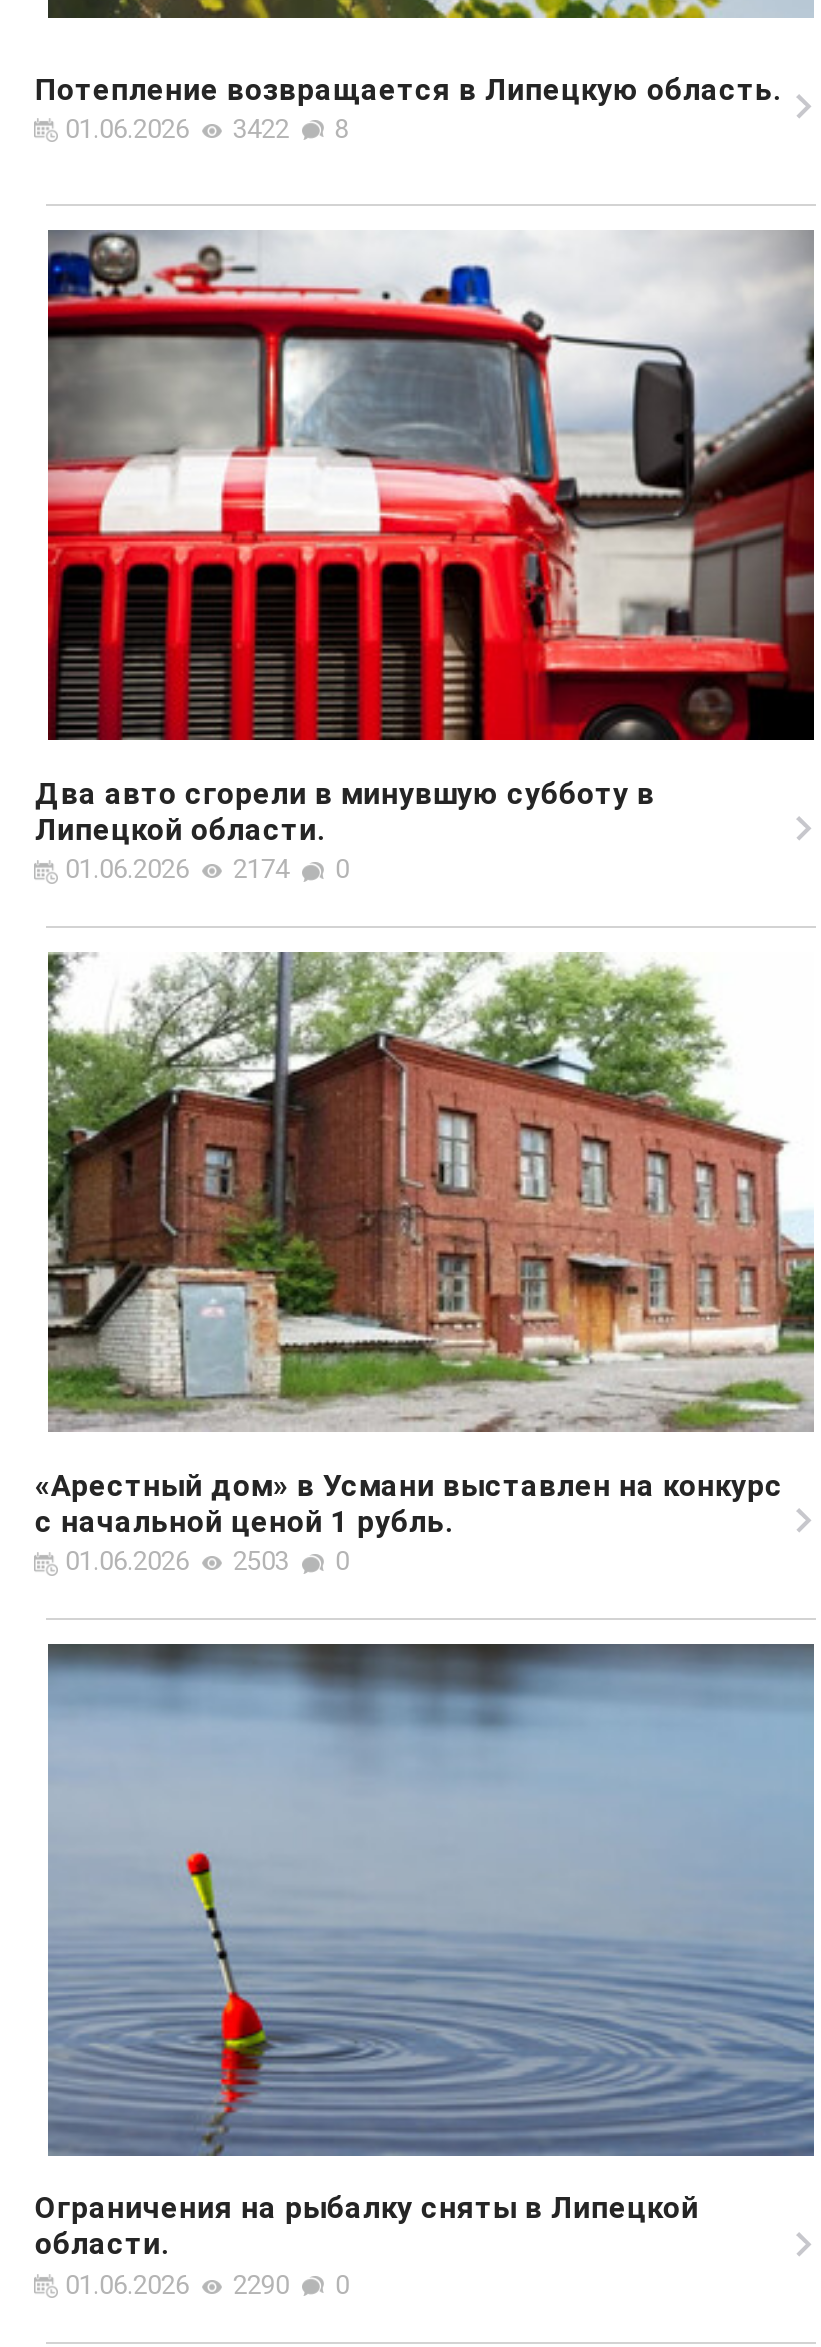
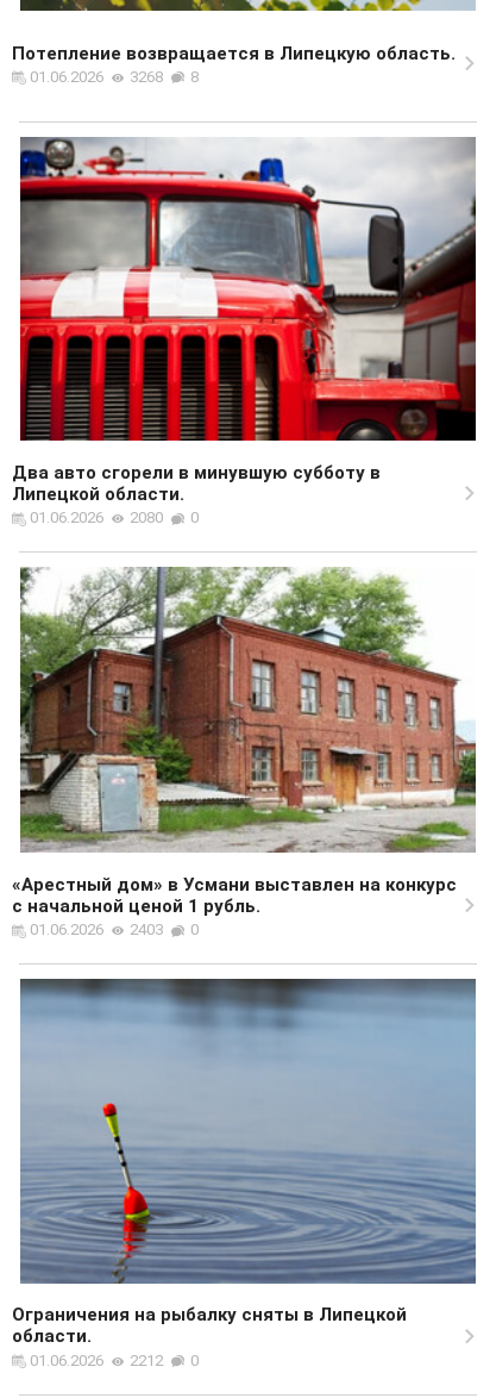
- 01.06.2026 3422 8
+ 01.06.2026 3268 8

- 01.06.2026 2174 0
+ 01.06.2026 2080 0

- 01.06.2026 2503 0
+ 01.06.2026 2403 0

- 01.06.2026 2290 0
+ 01.06.2026 2212 0
